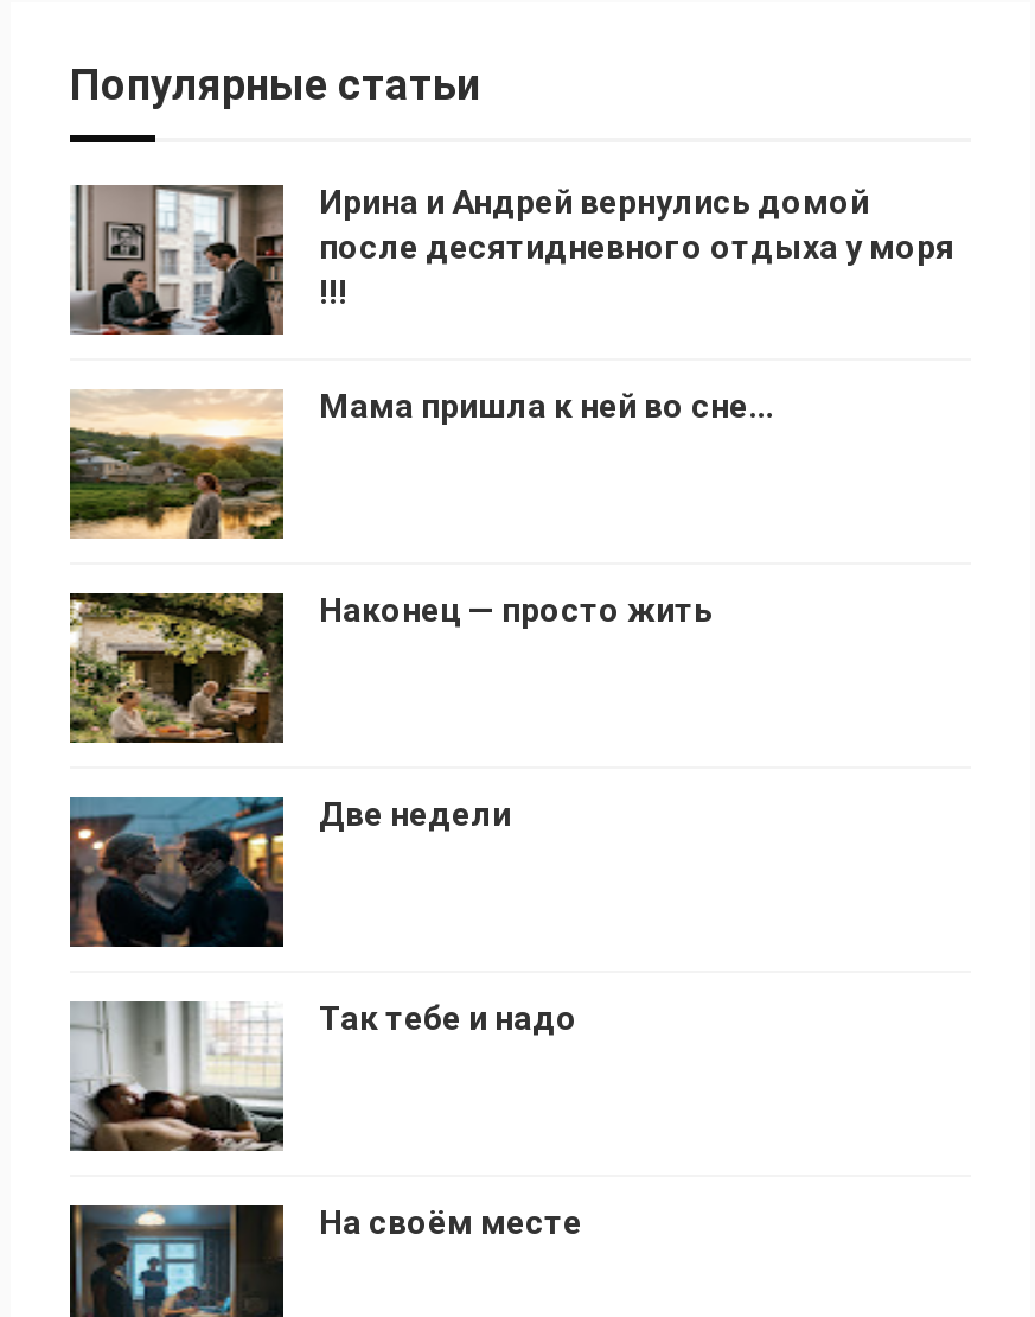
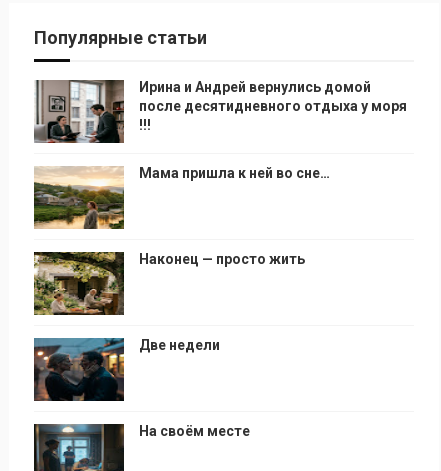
- [image]
- Так тебе и надо
